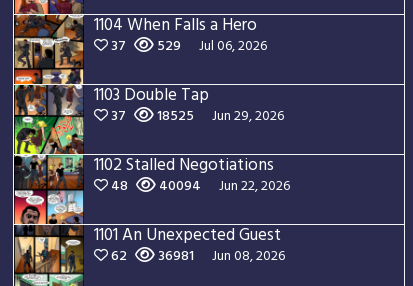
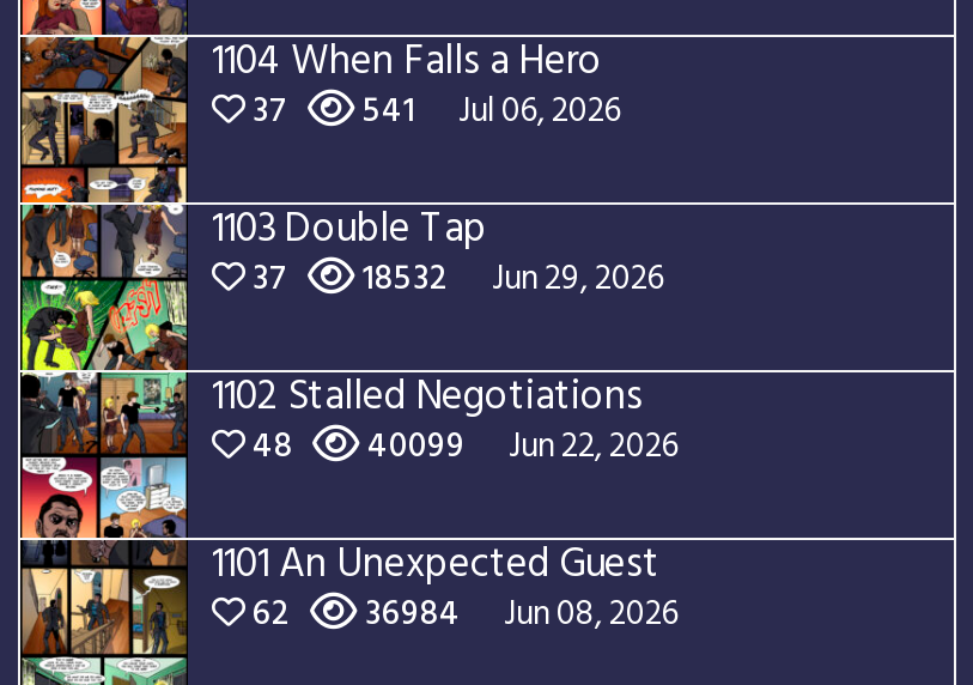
- 37 529 Jul 06, 2026
+ 37 541 Jul 06, 2026

- 37 18525 Jun 29, 2026
+ 37 18532 Jun 29, 2026

- 48 40094 Jun 22, 2026
+ 48 40099 Jun 22, 2026

- 62 36981 Jun 08, 2026
+ 62 36984 Jun 08, 2026
